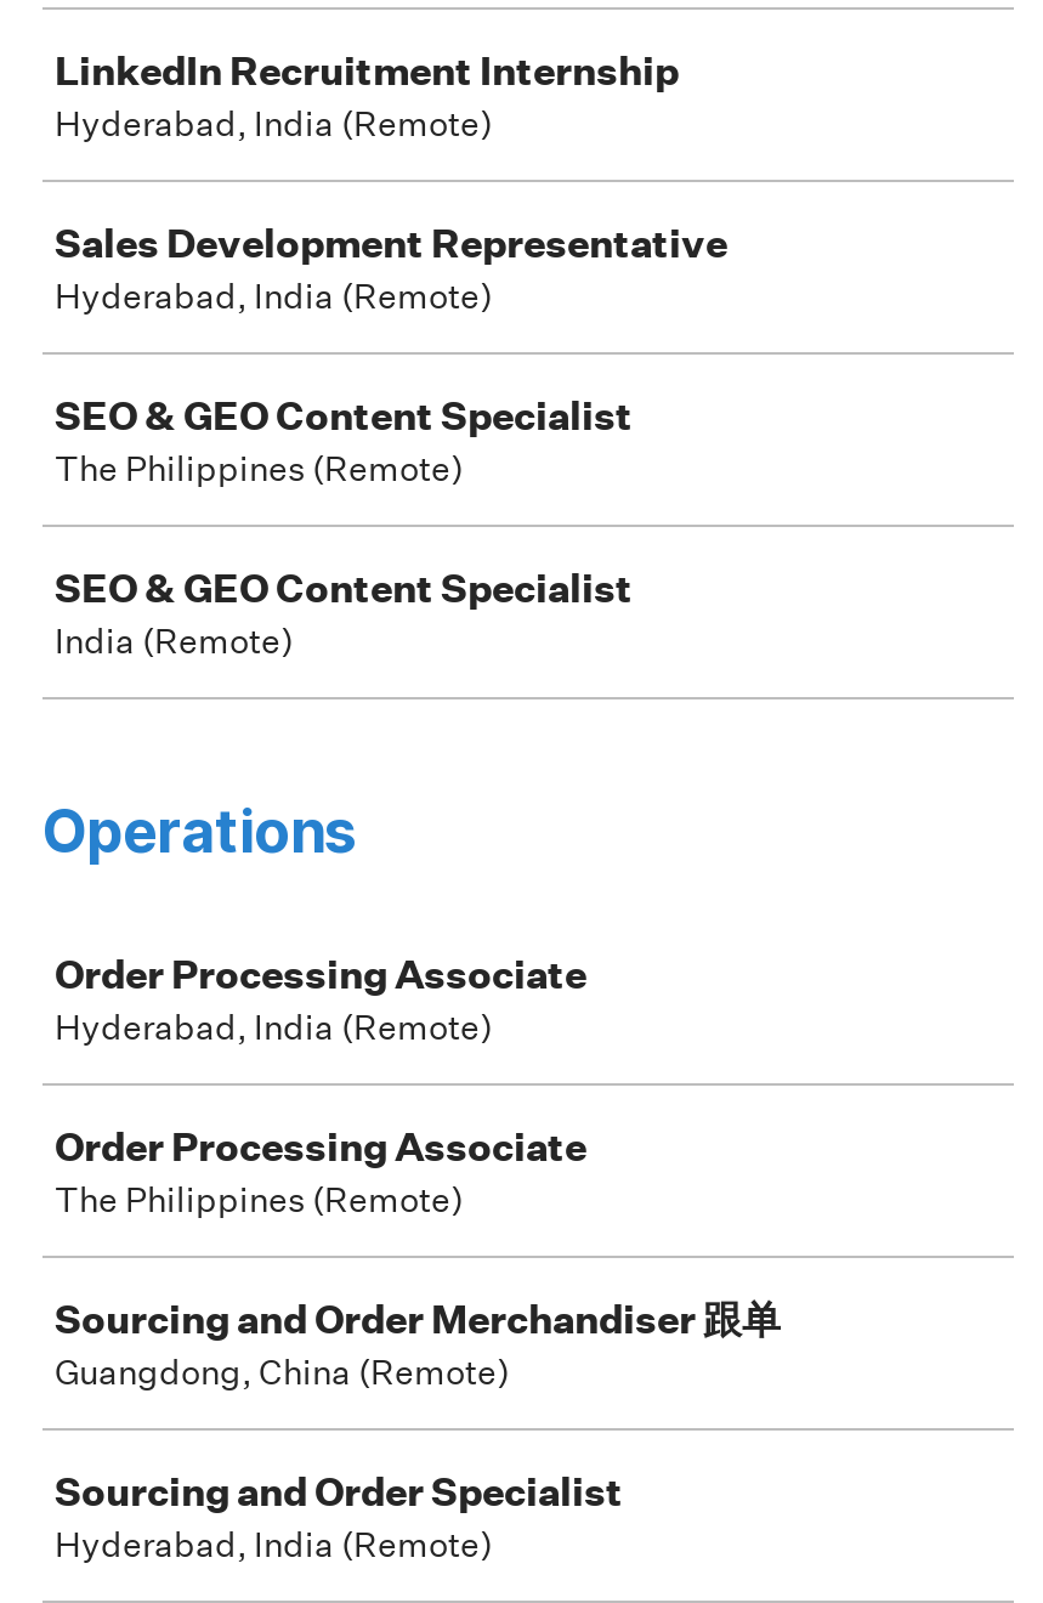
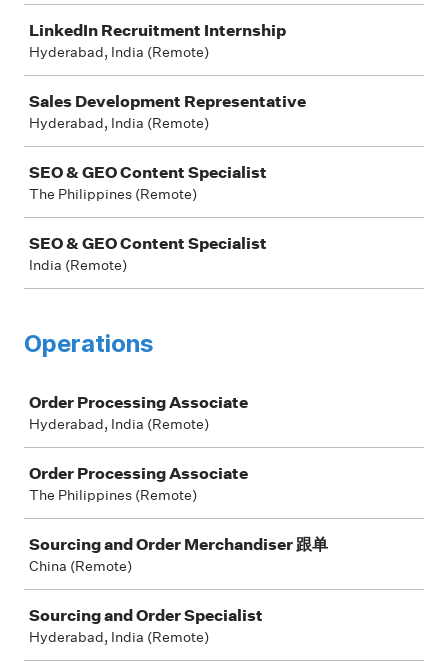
- Guangdong, China (Remote)
+ China (Remote)
